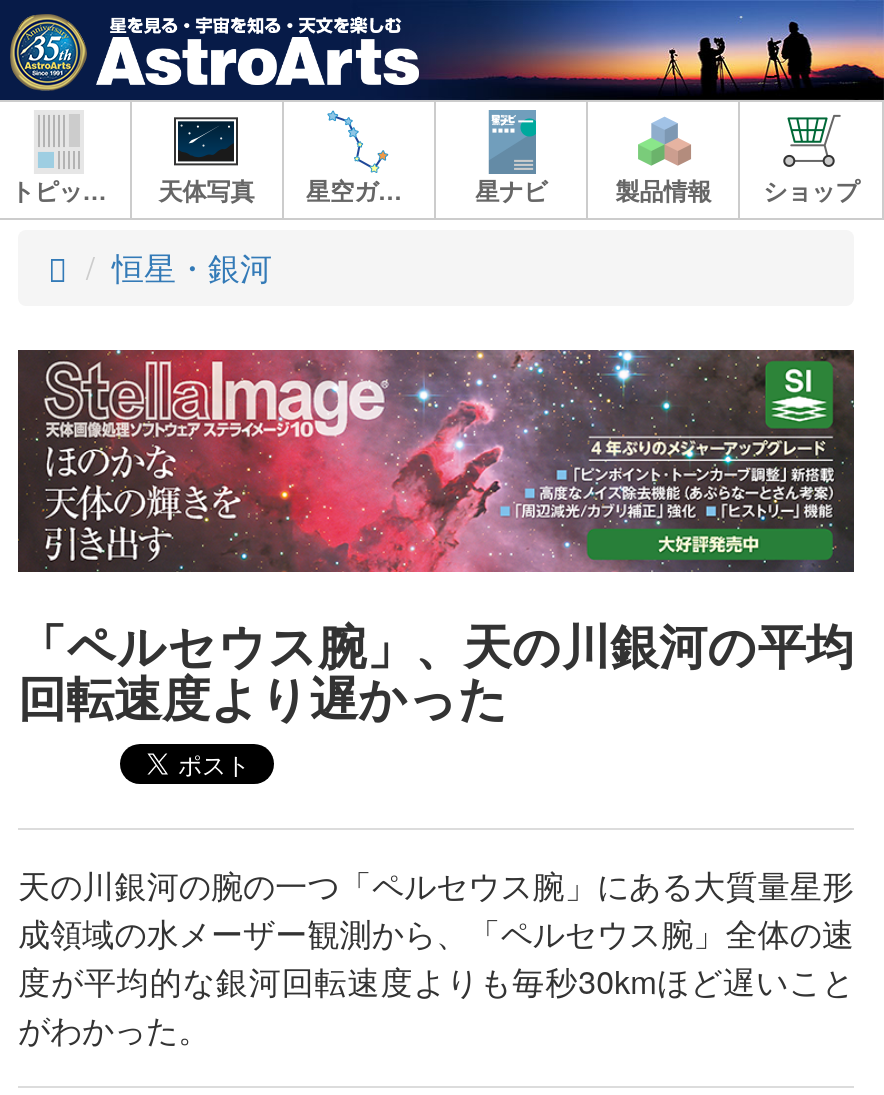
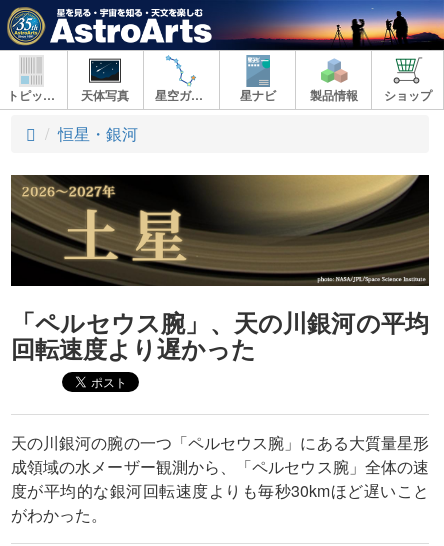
- [image]
+ [image]
